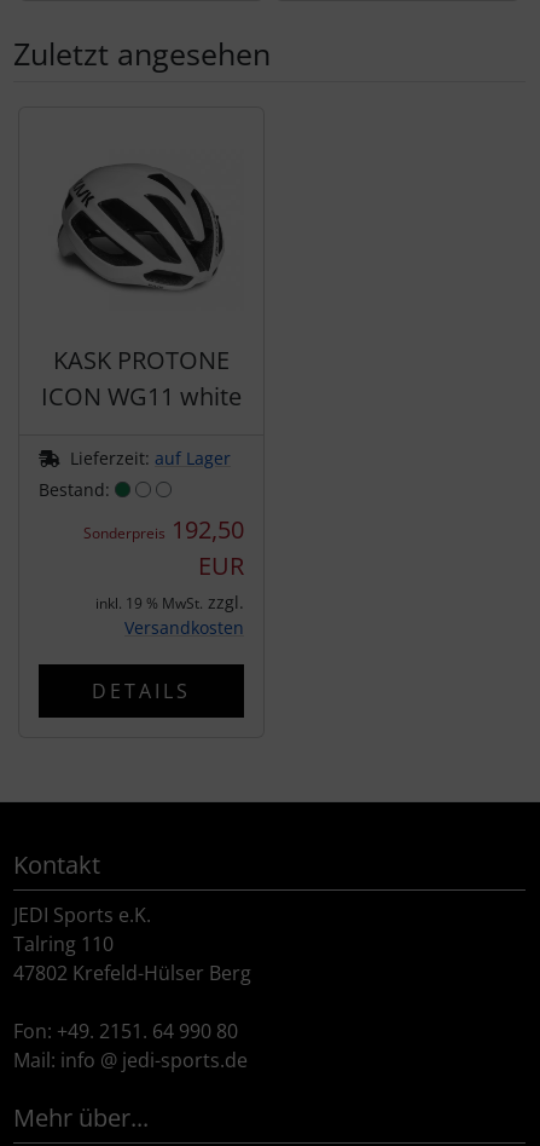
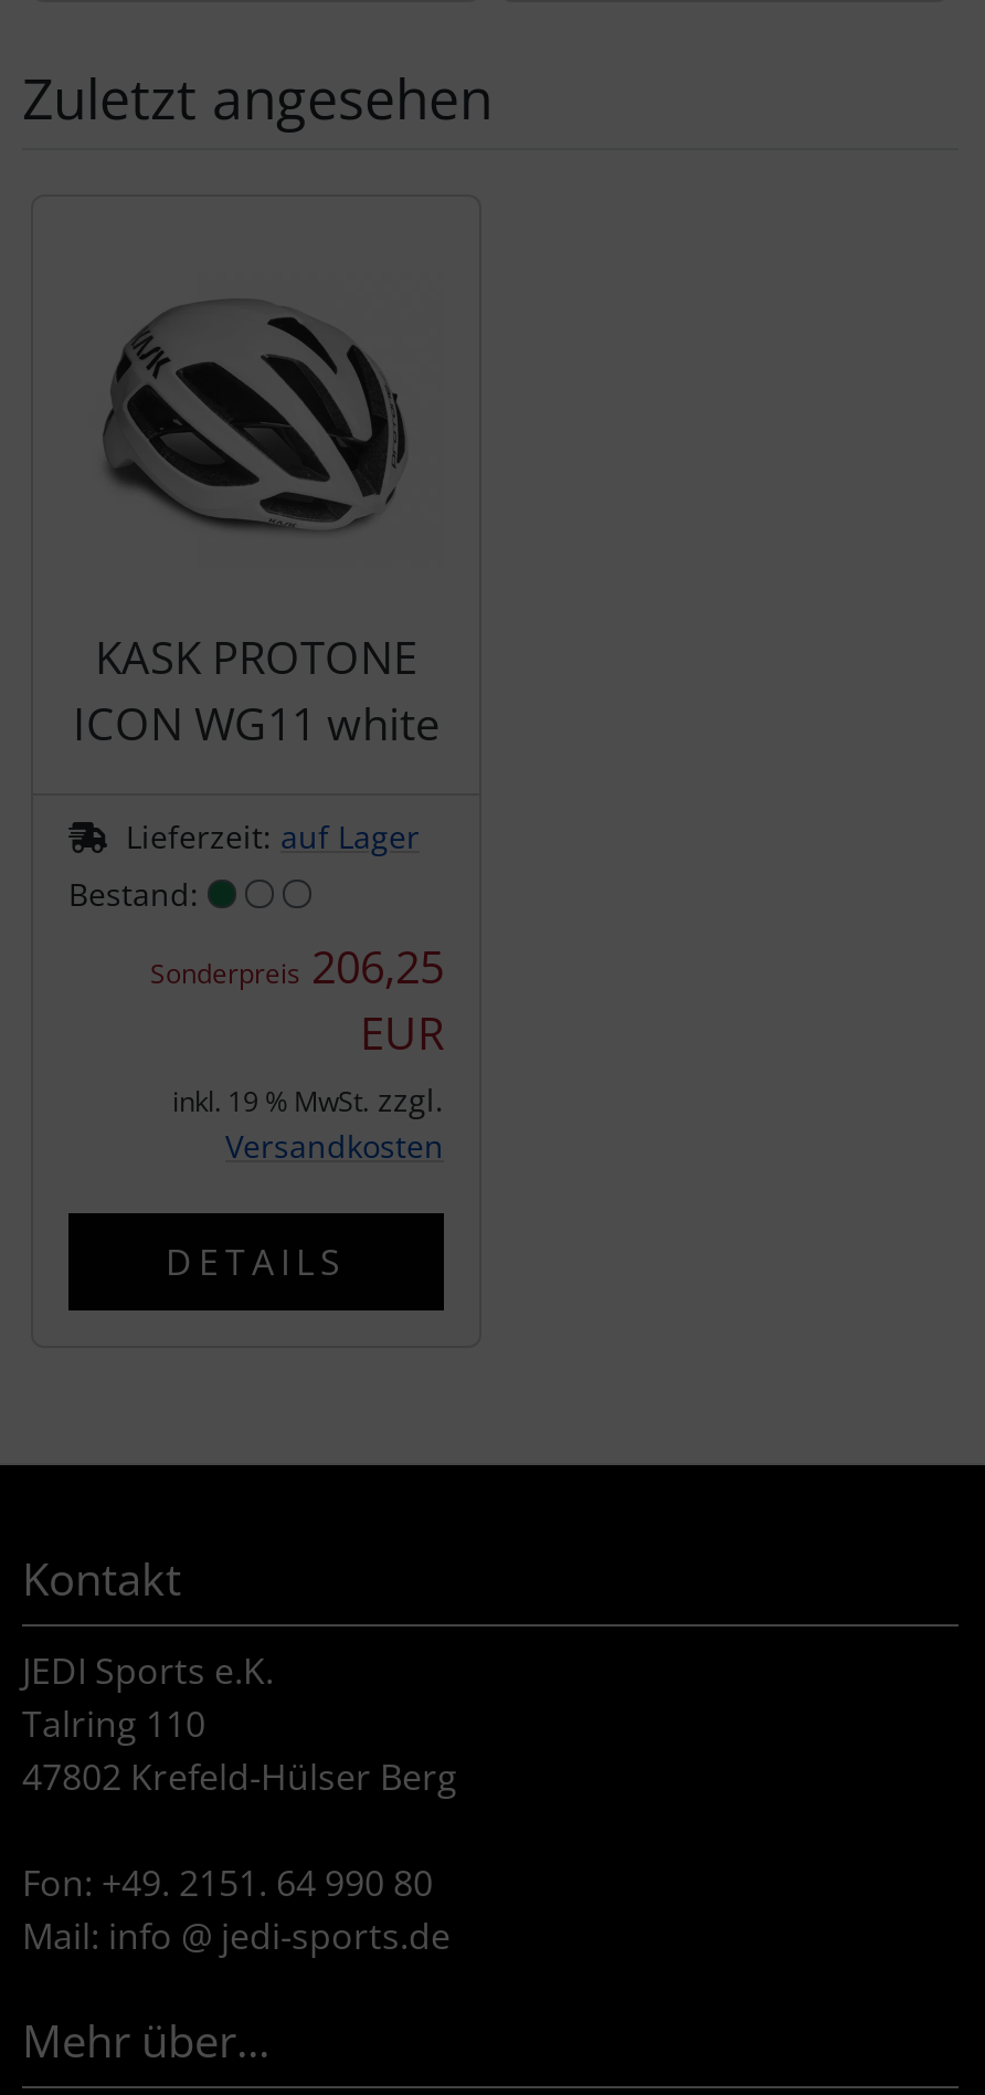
- Sonderpreis 192,50
+ Sonderpreis 206,25
